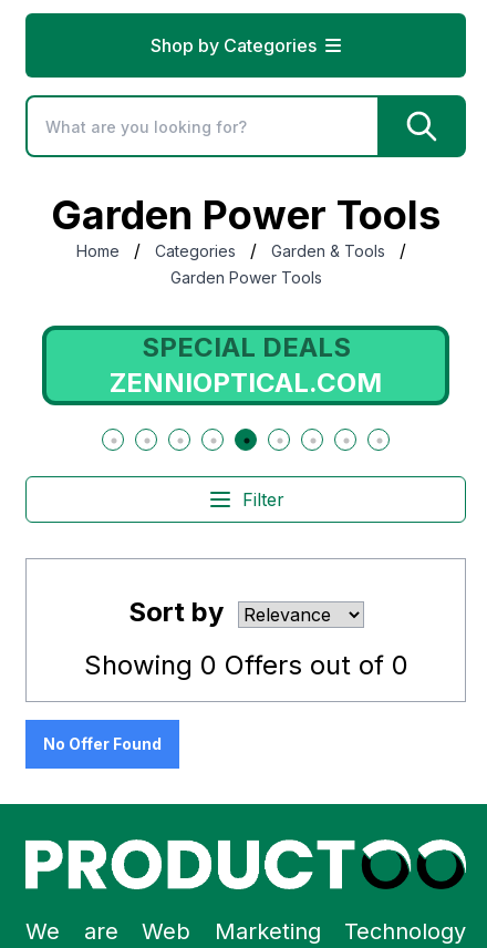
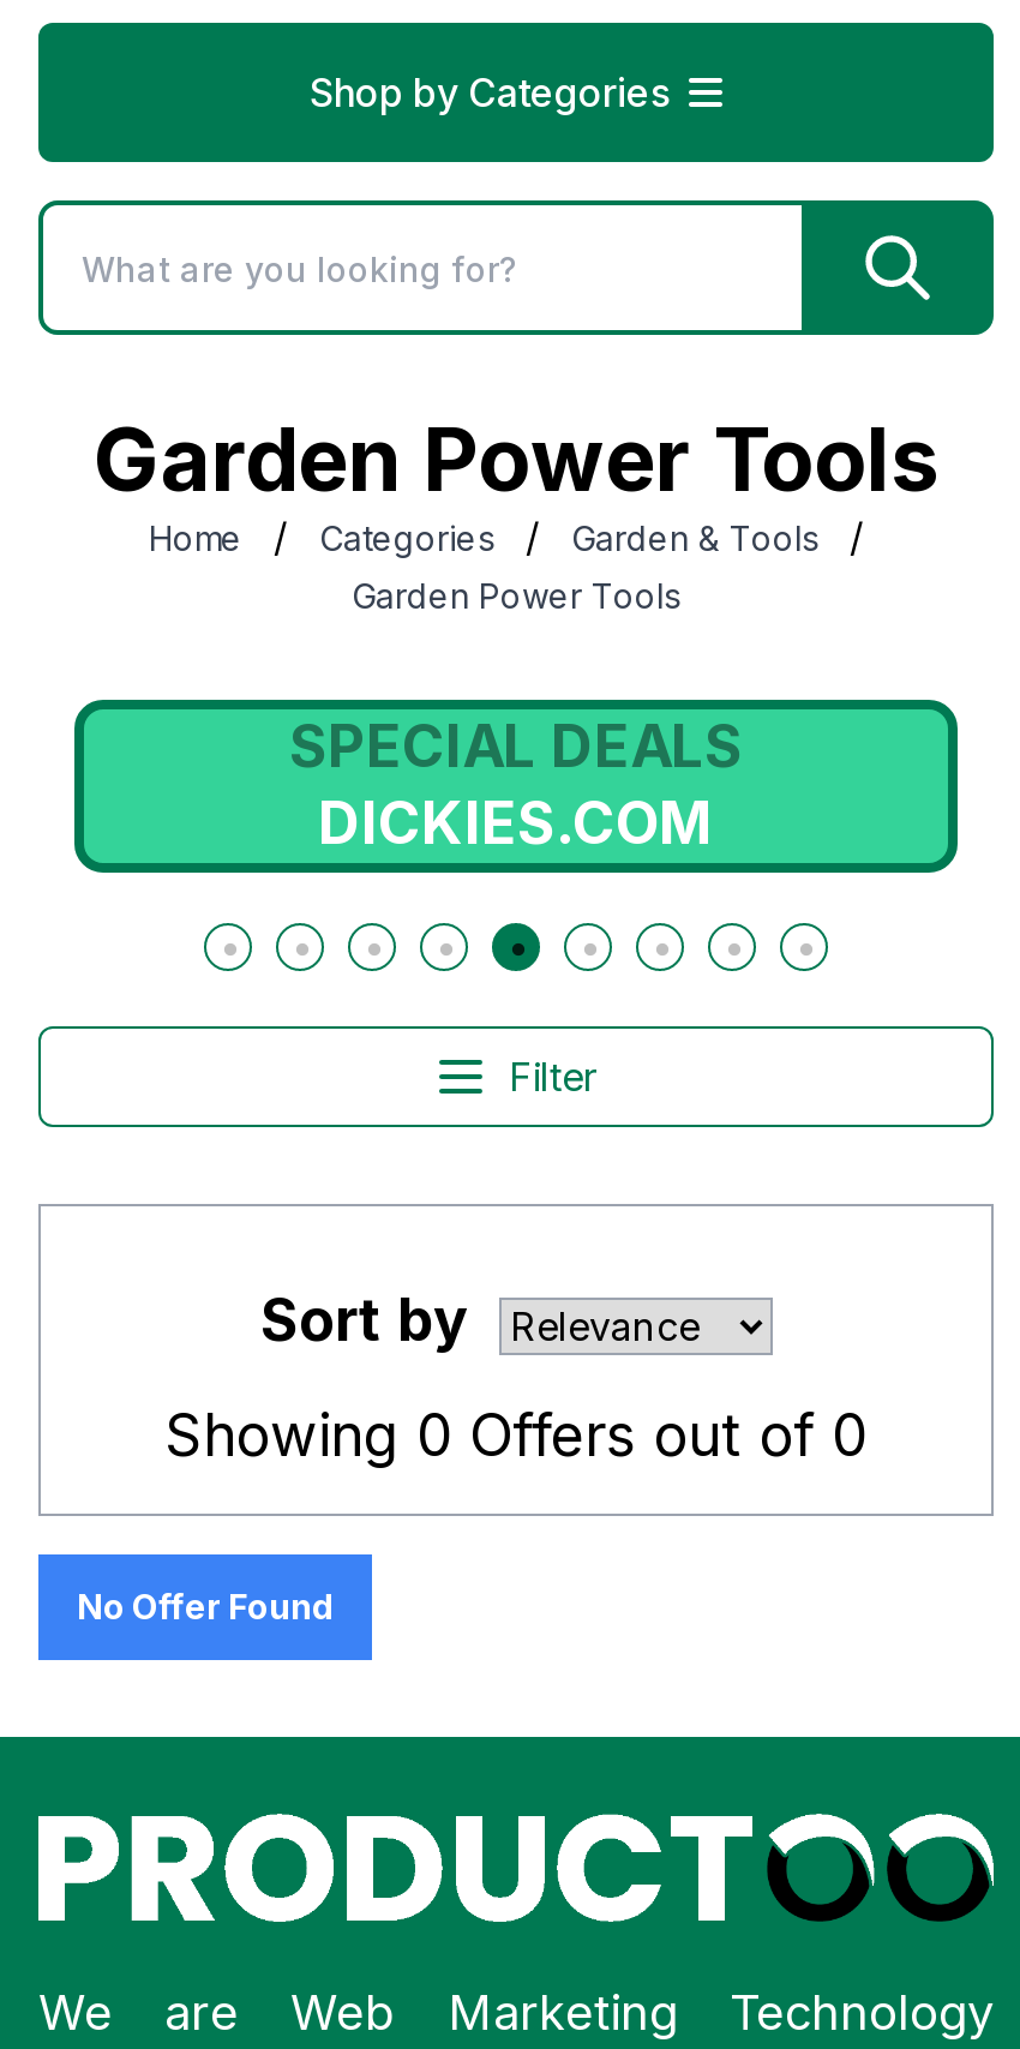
- ZENNIOPTICAL.COM
+ DICKIES.COM
